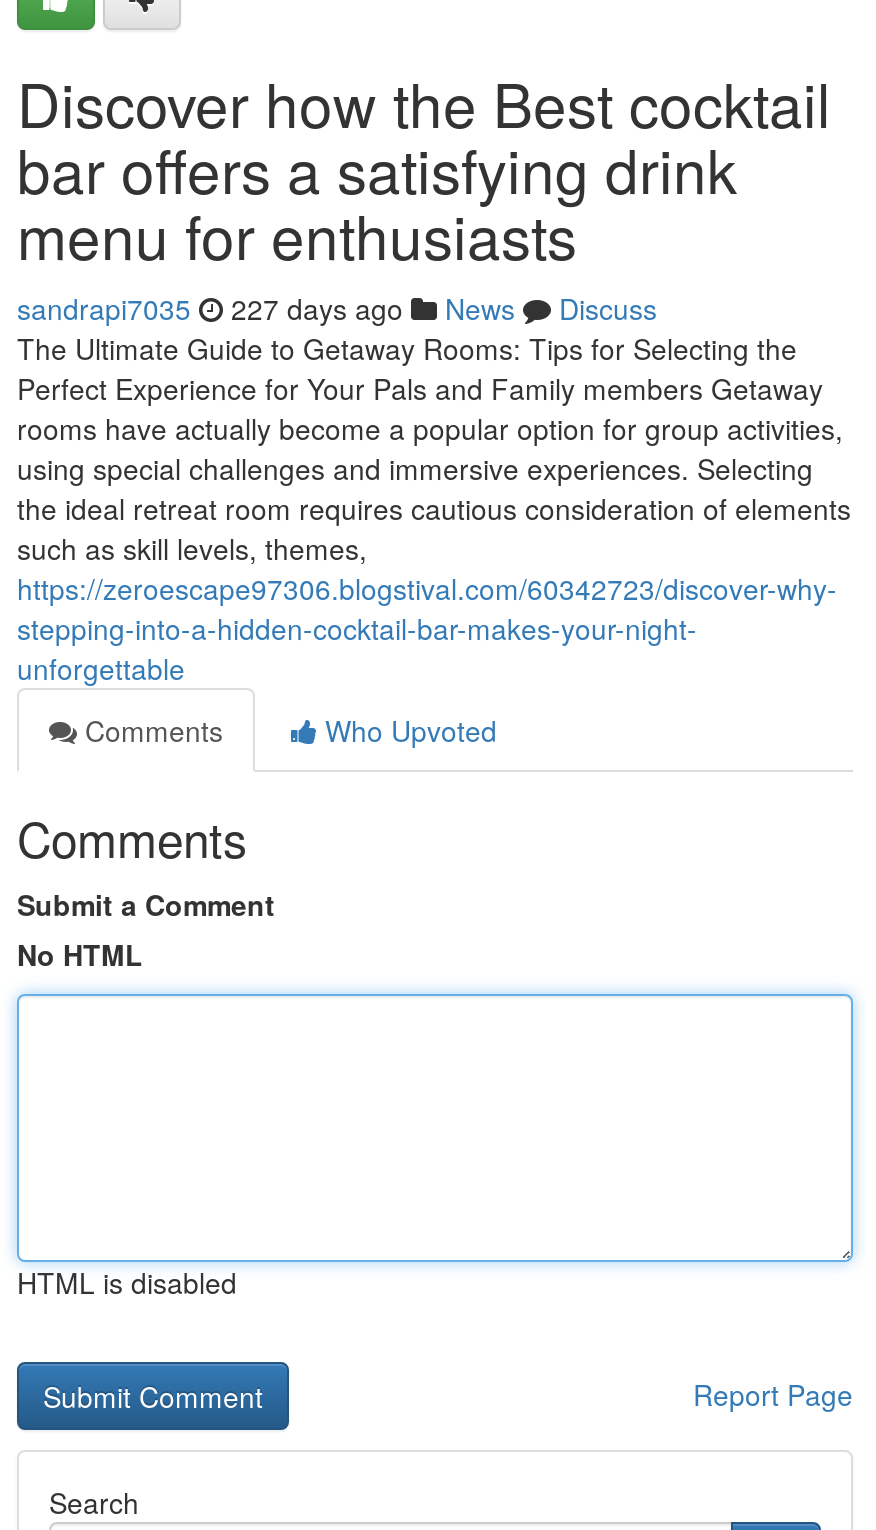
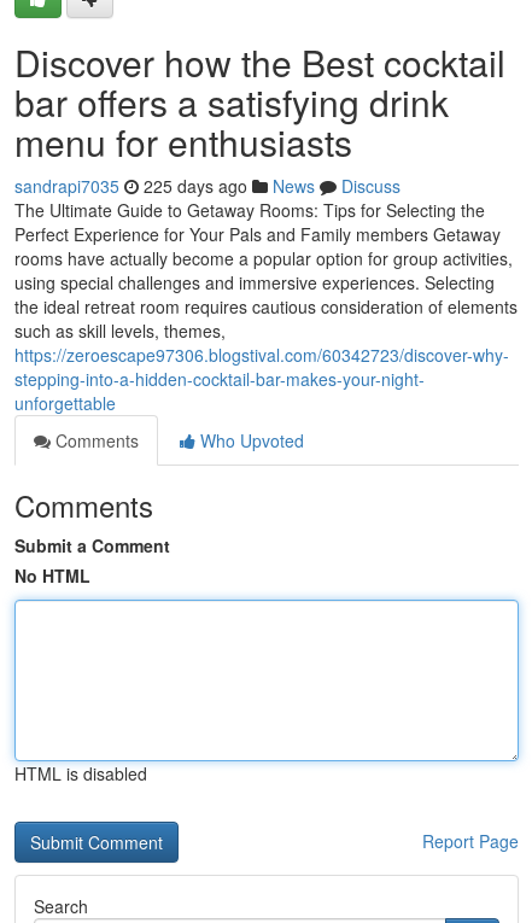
- sandrapi7035 227 days ago News Discuss
+ sandrapi7035 225 days ago News Discuss
